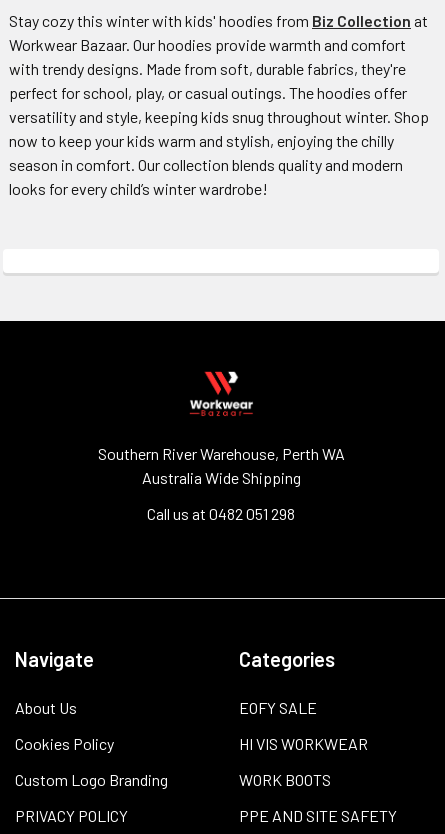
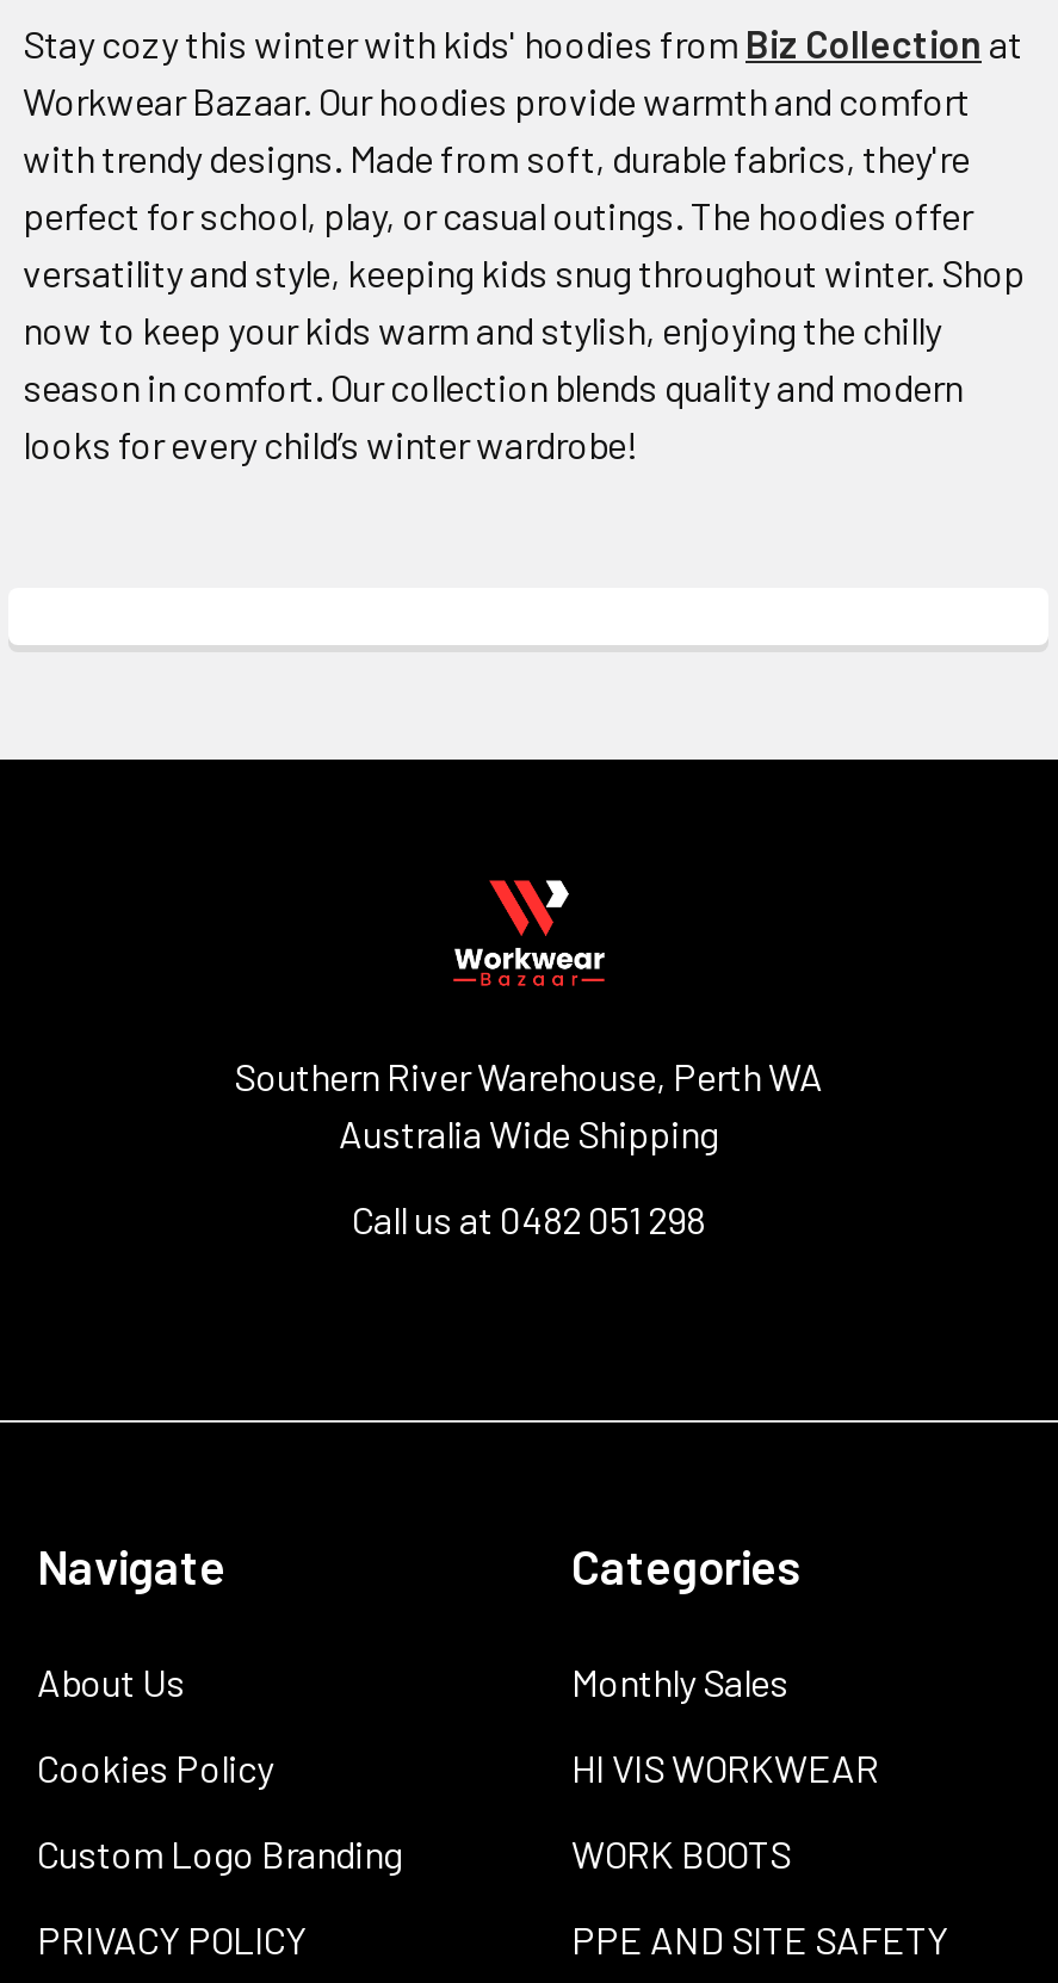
- EOFY SALE
+ Monthly Sales
